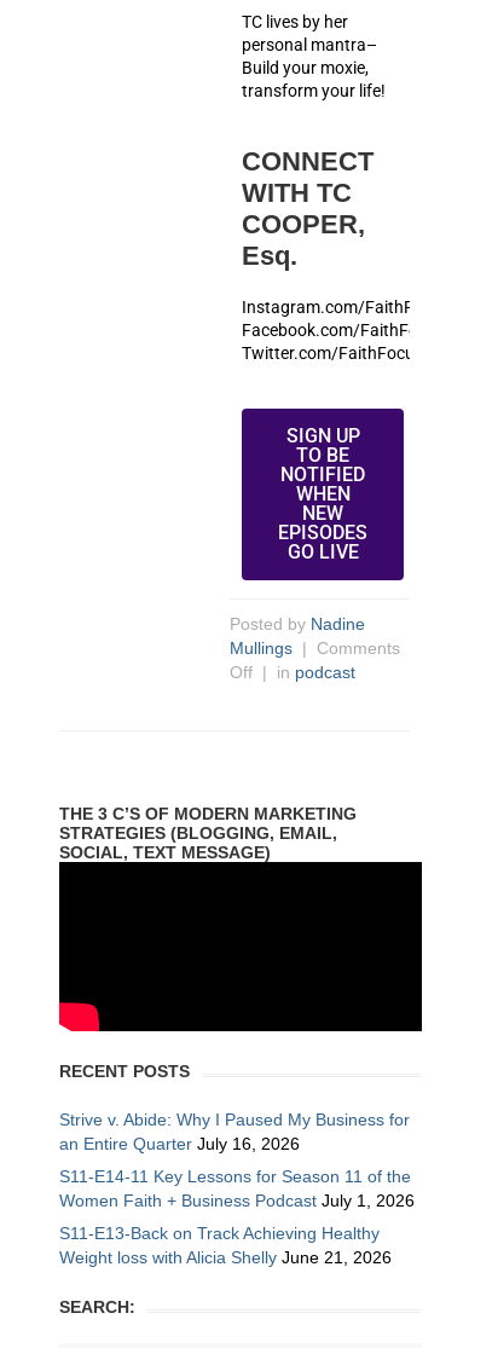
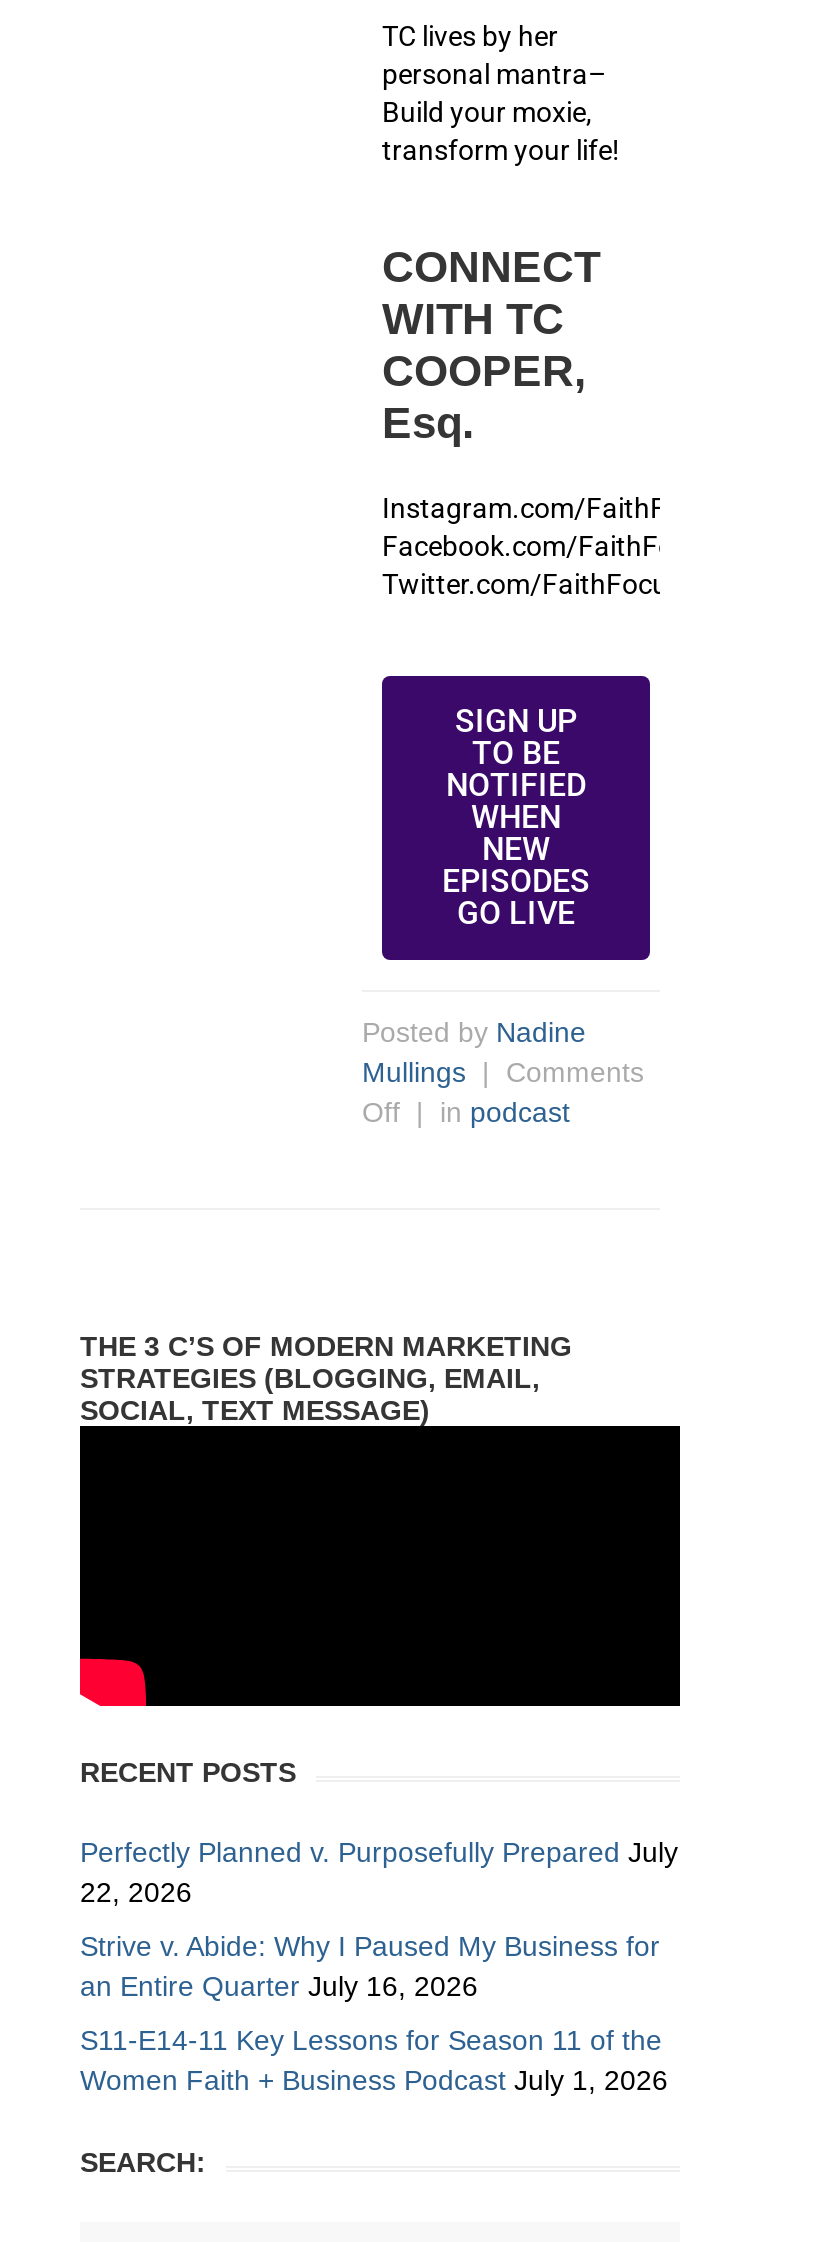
+ Perfectly Planned v. Purposefully Prepared July
+ 22, 2026

moved down: Strive v. Abide: Why I Paused My Business for | an Entire Quarter July 16, 2026 | S11-E14-11 Key Lessons for Season 11 of the | Women Faith + Business Podcast July 1, 2026

- S11-E13-Back on Track Achieving Healthy
- Weight loss with Alicia Shelly June 21, 2026
